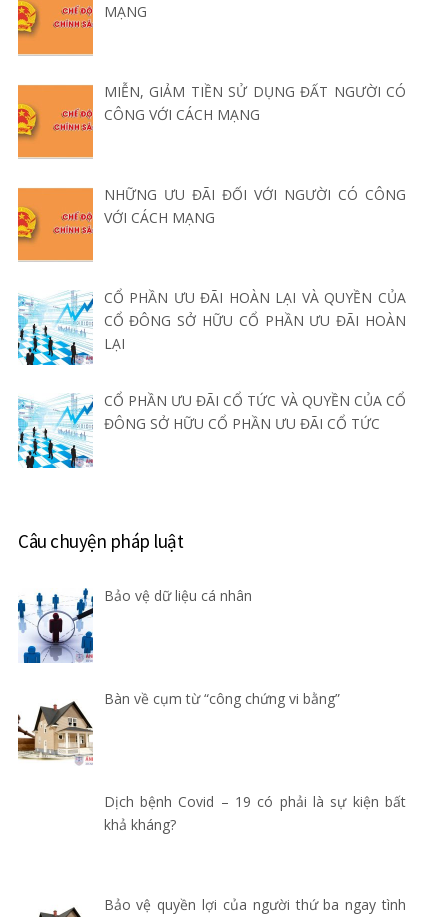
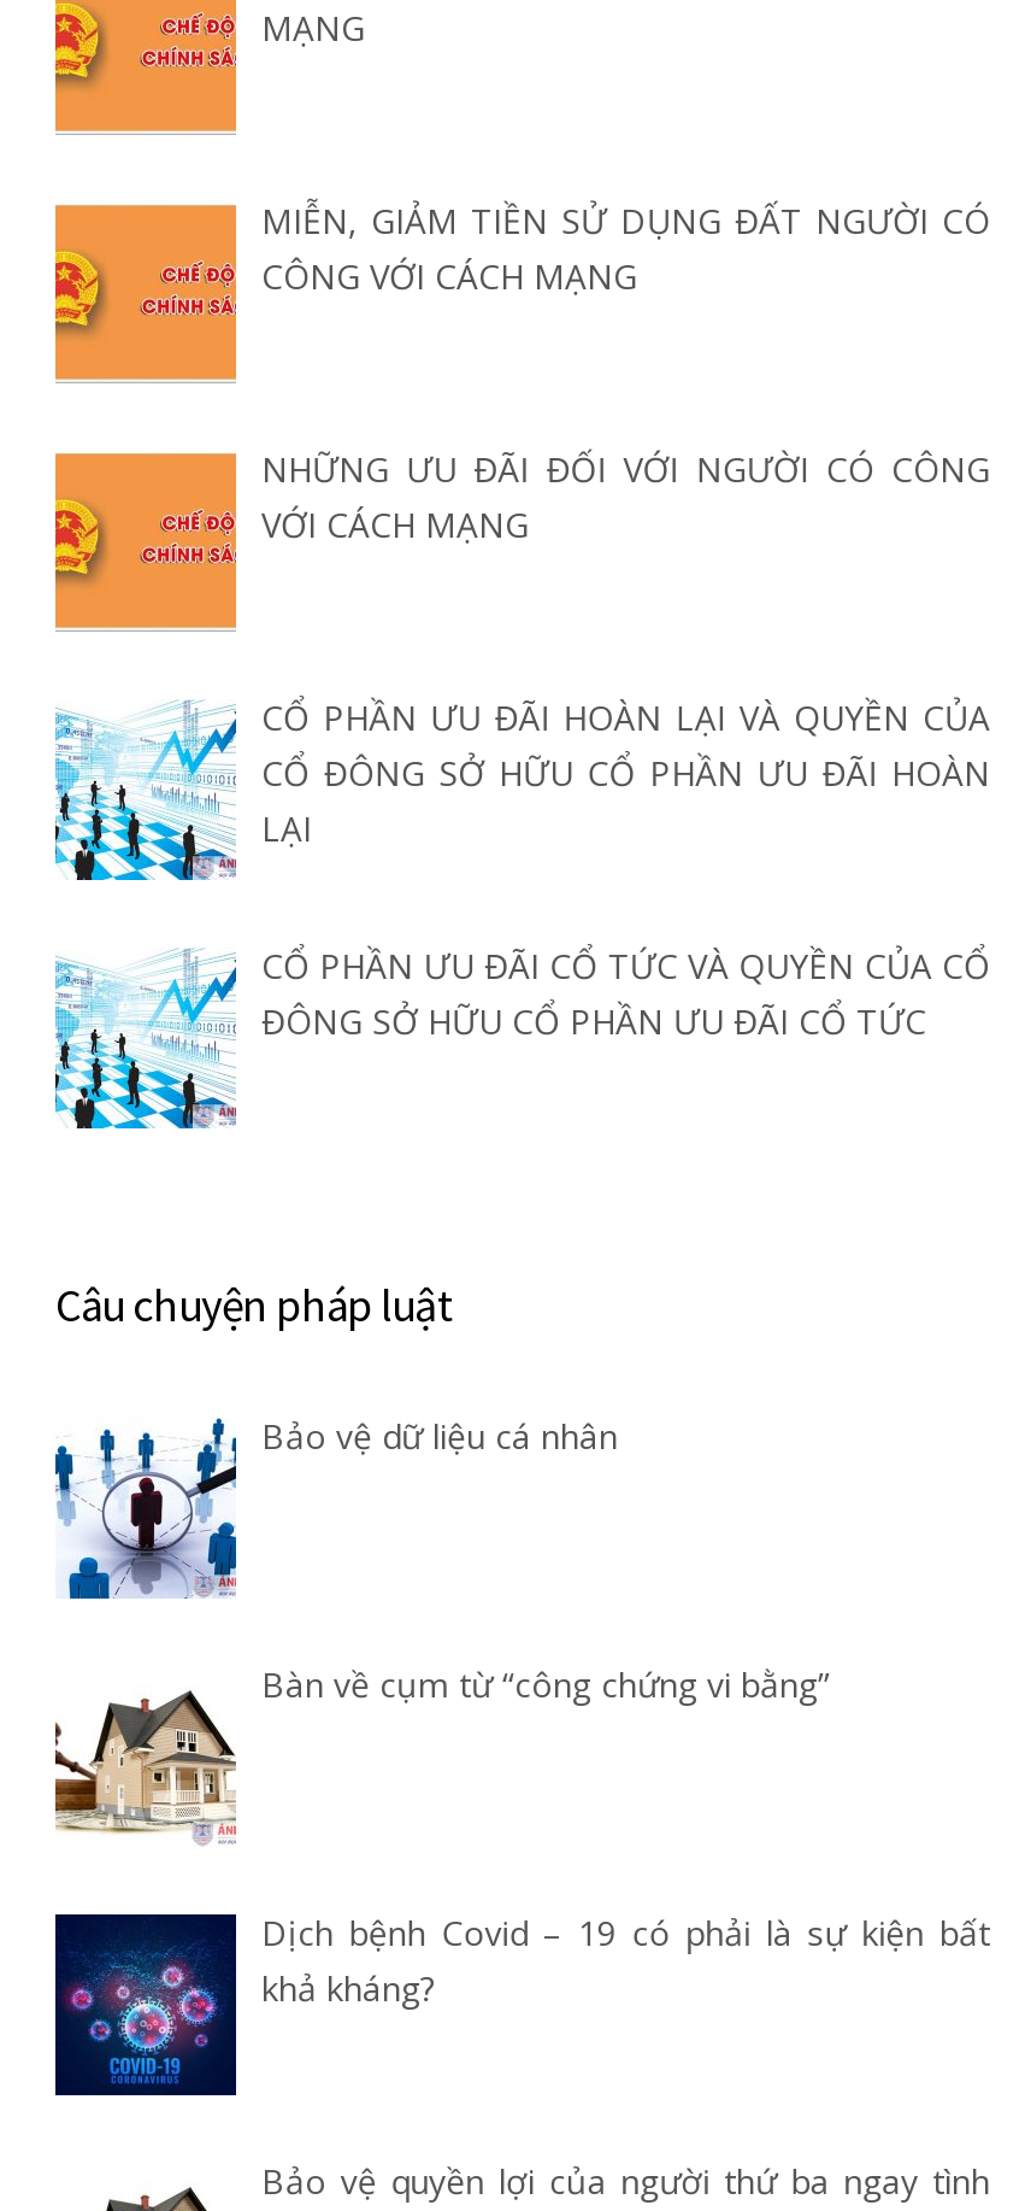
+ [image]
